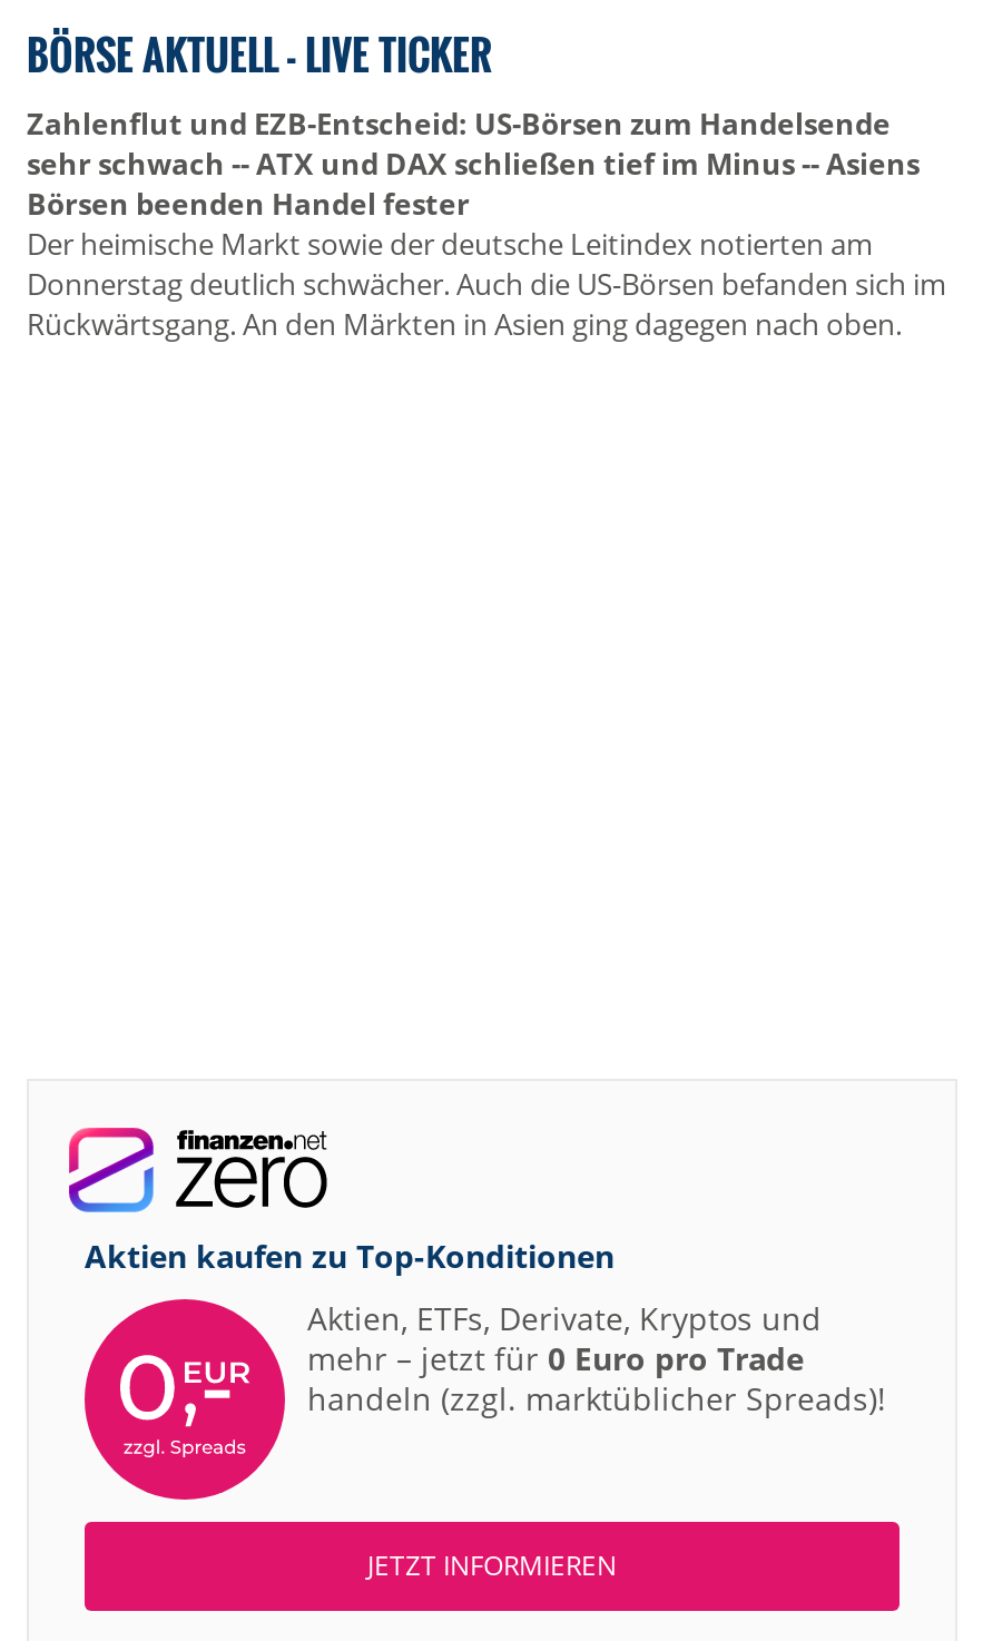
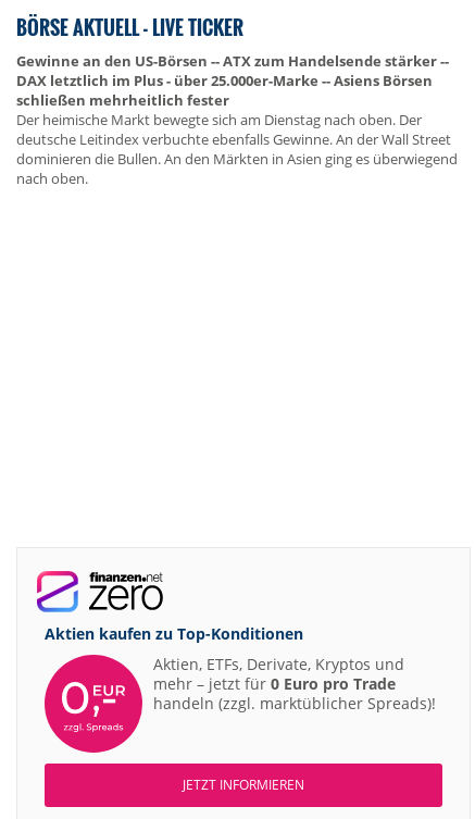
- Zahlenflut und EZB-Entscheid: US-Börsen zum Handelsende
- sehr schwach -- ATX und DAX schließen tief im Minus -- Asiens
- Börsen beenden Handel fester
- Der heimische Markt sowie der deutsche Leitindex notierten am
- Donnerstag deutlich schwächer. Auch die US-Börsen befanden sich im
- Rückwärtsgang. An den Märkten in Asien ging dagegen nach oben.
+ Gewinne an den US-Börsen -- ATX zum Handelsende stärker --
+ DAX letztlich im Plus - über 25.000er-Marke -- Asiens Börsen
+ schließen mehrheitlich fester
+ Der heimische Markt bewegte sich am Dienstag nach oben. Der
+ deutsche Leitindex verbuchte ebenfalls Gewinne. An der Wall Street
+ dominieren die Bullen. An den Märkten in Asien ging es überwiegend
+ nach oben.
